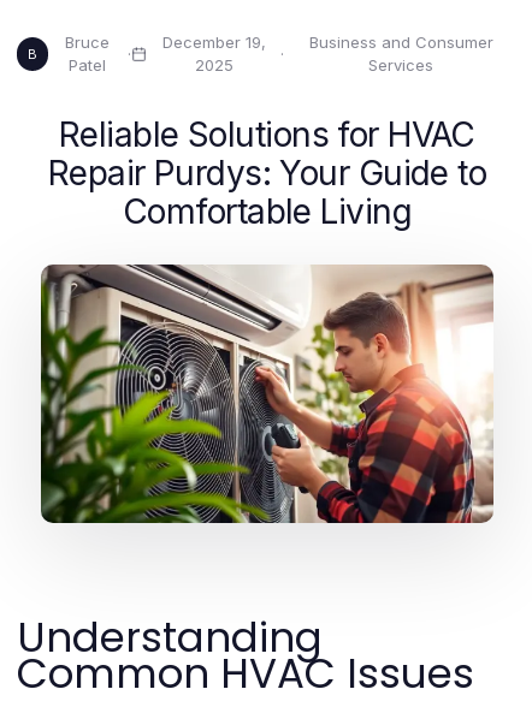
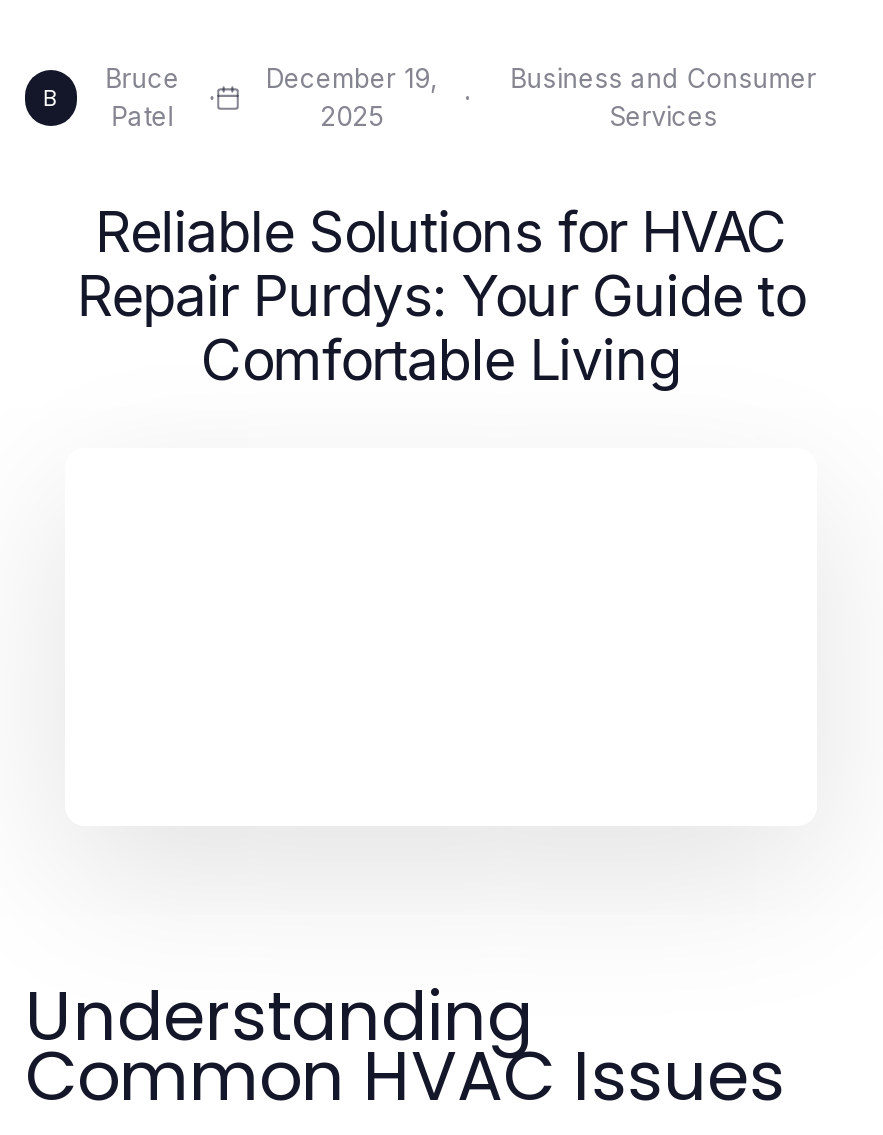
- [image]
